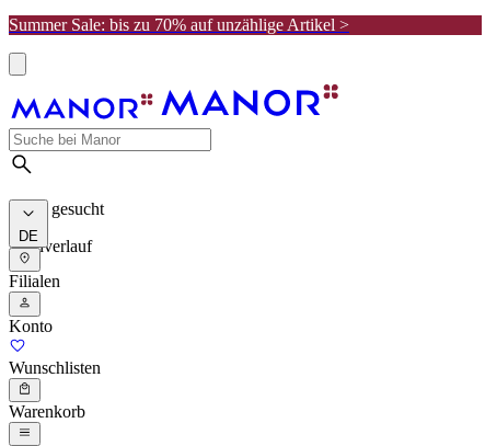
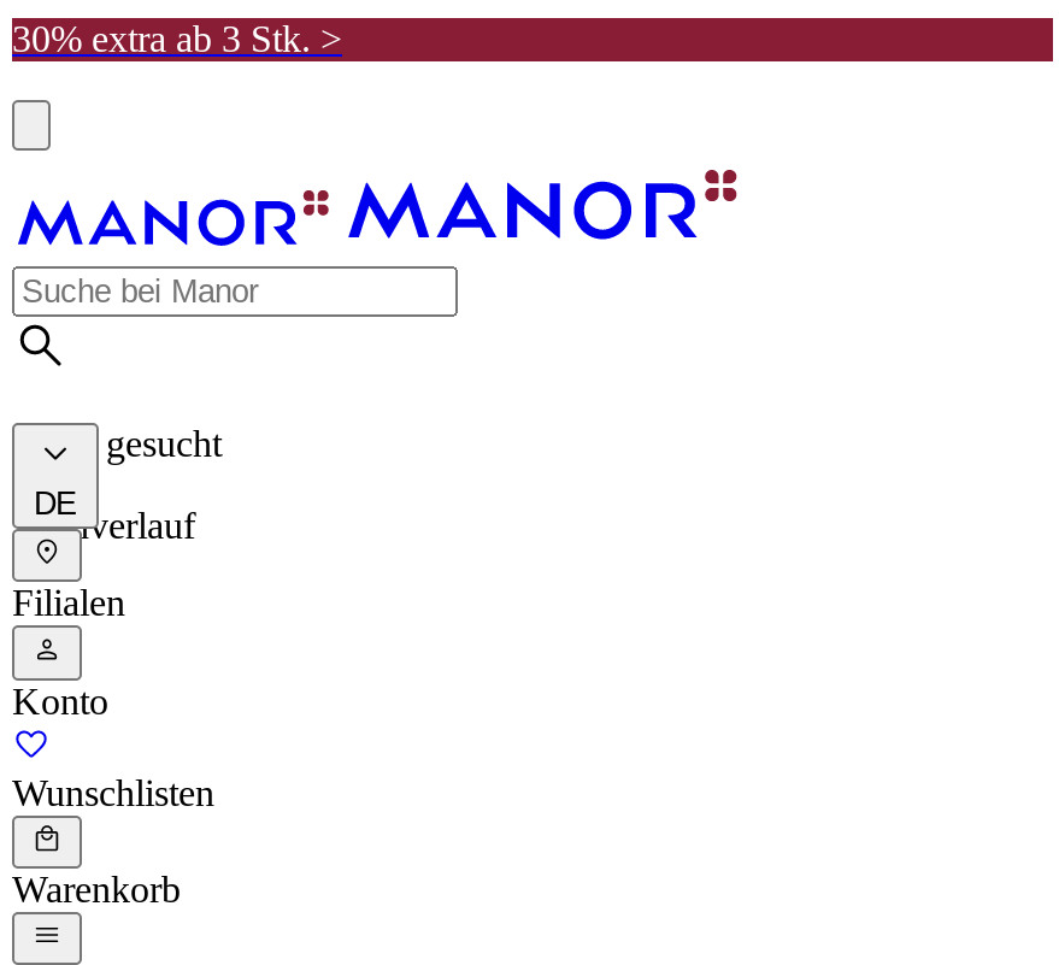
- Summer Sale: bis zu 70% auf unzählige Artikel >
+ 30% extra ab 3 Stk. >
